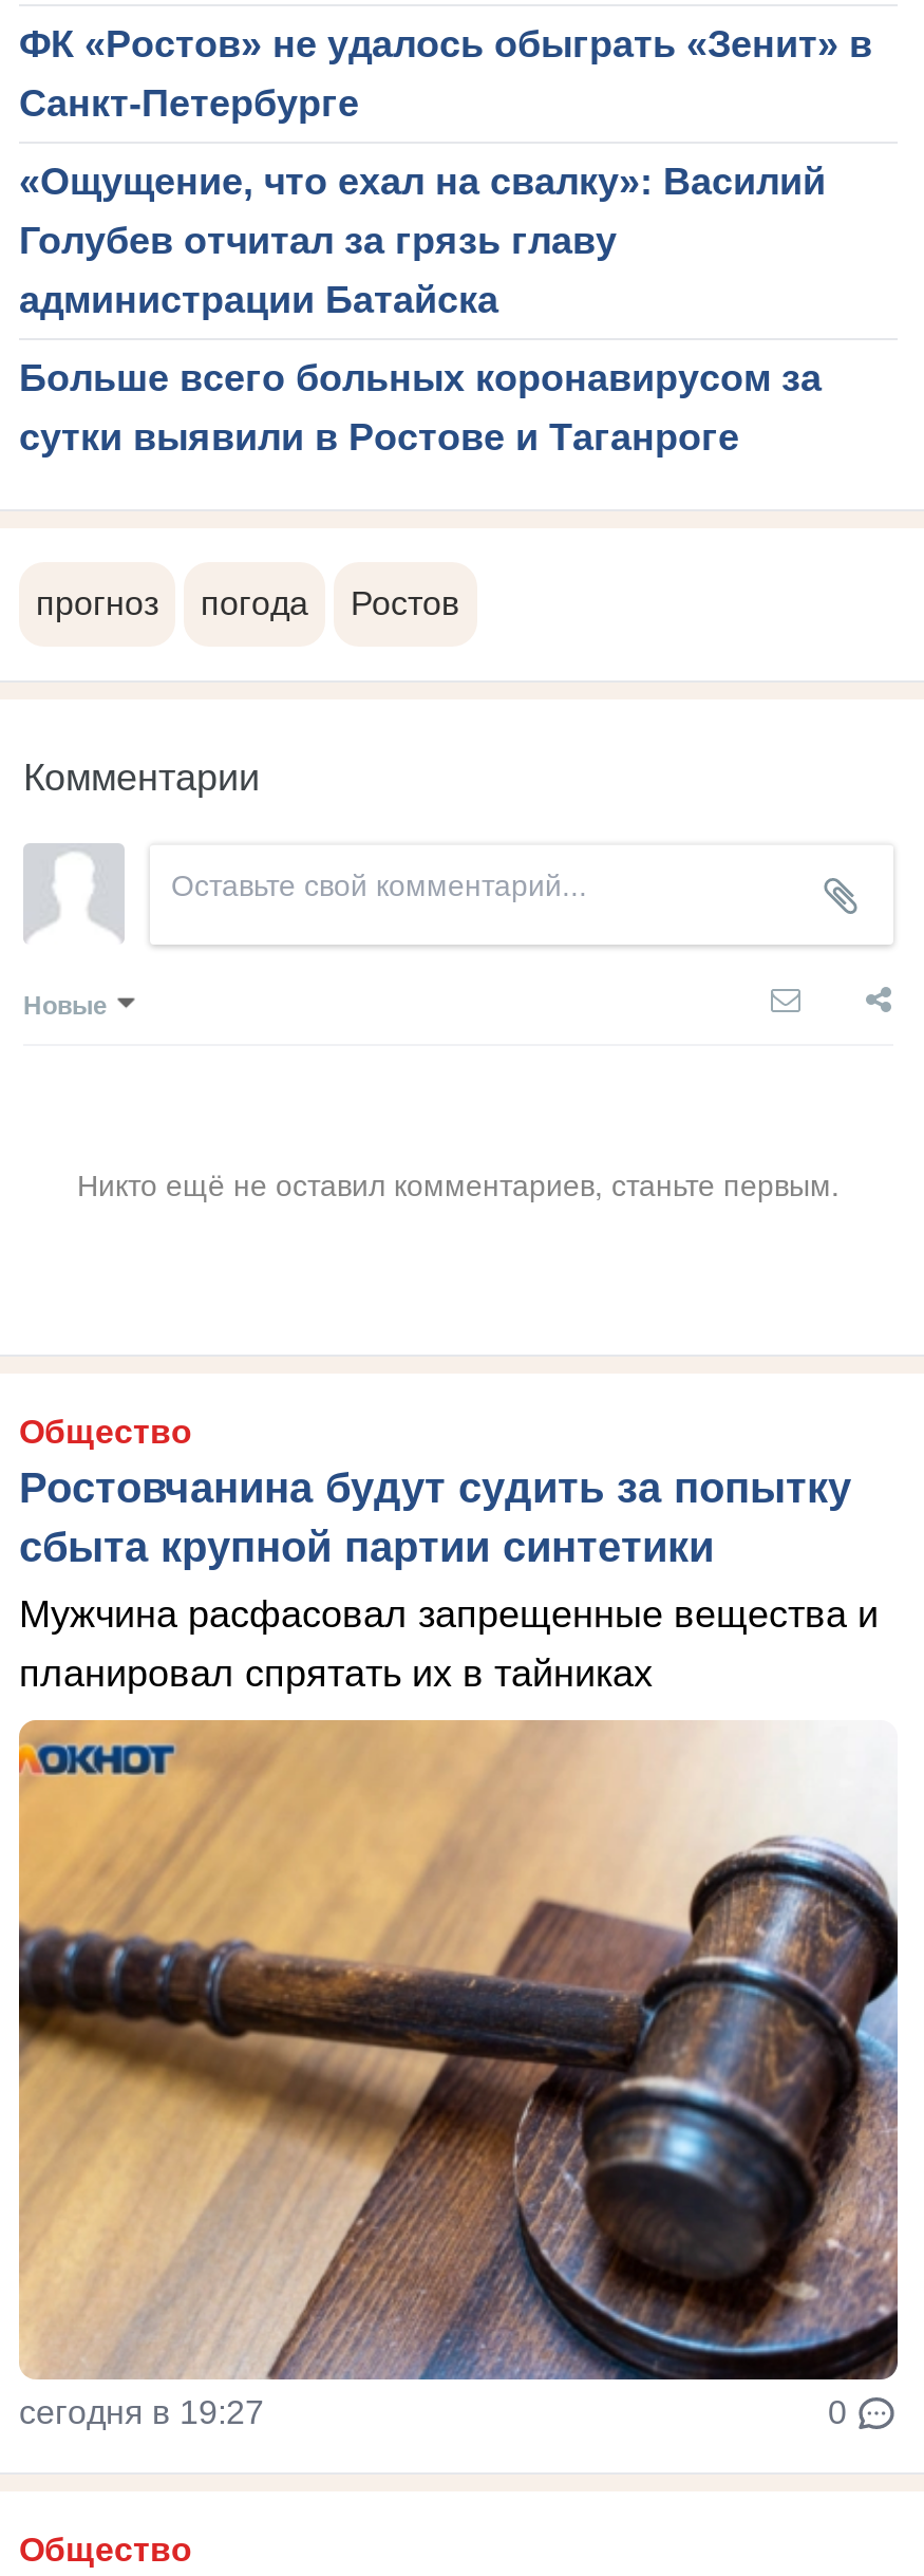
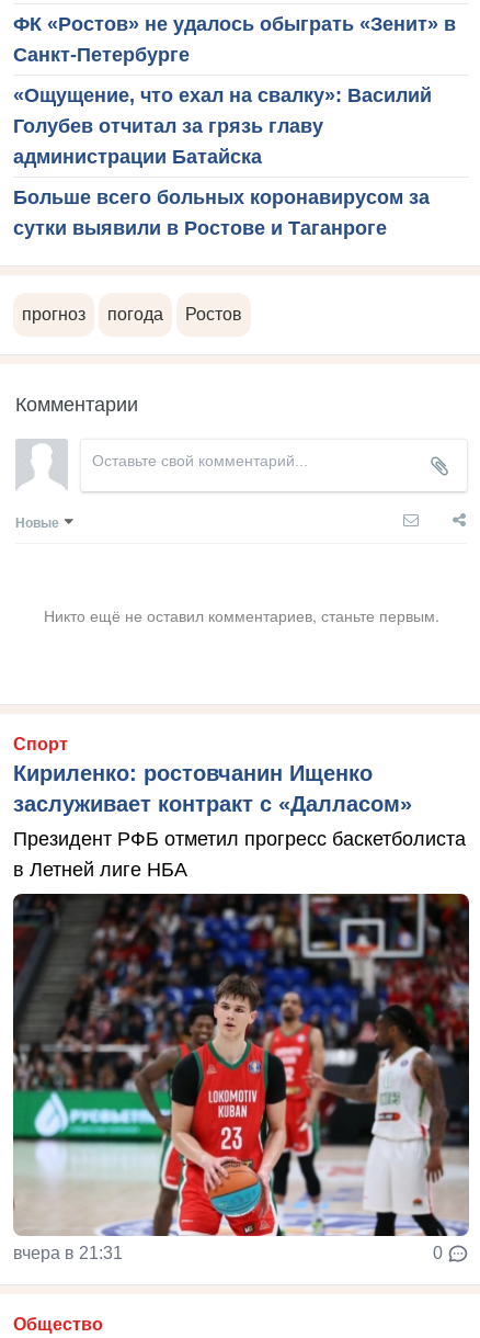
- Общество
- Ростовчанина будут судить за попытку
- сбыта крупной партии синтетики
+ Спорт
+ Кириленко: ростовчанин Ищенко
+ заслуживает контракт с «Далласом»

- Мужчина расфасовал запрещенные вещества и
- планировал спрятать их в тайниках
+ Президент РФБ отметил прогресс баскетболиста
+ в Летней лиге НБА

- [image]
- сегодня в 19:27
+ [image]
+ вчера в 21:31
